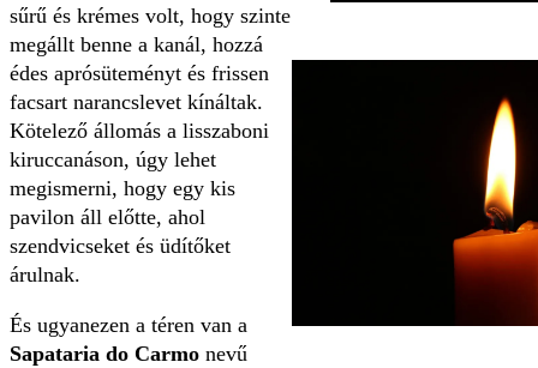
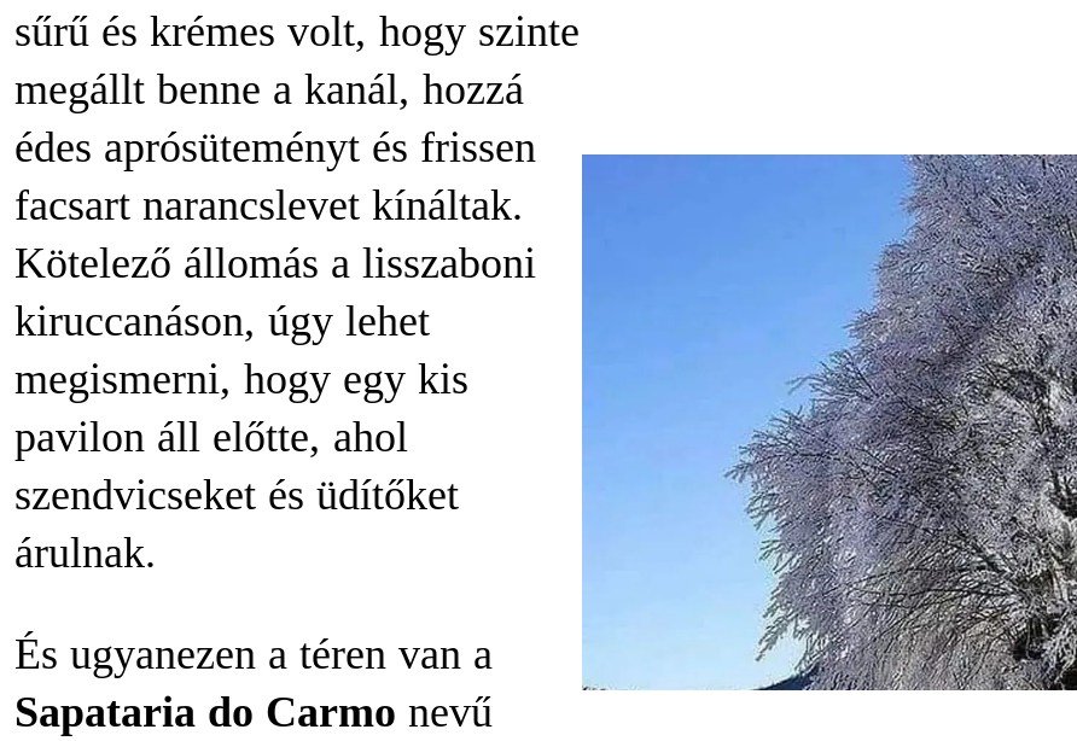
- [image]
+ [image]
